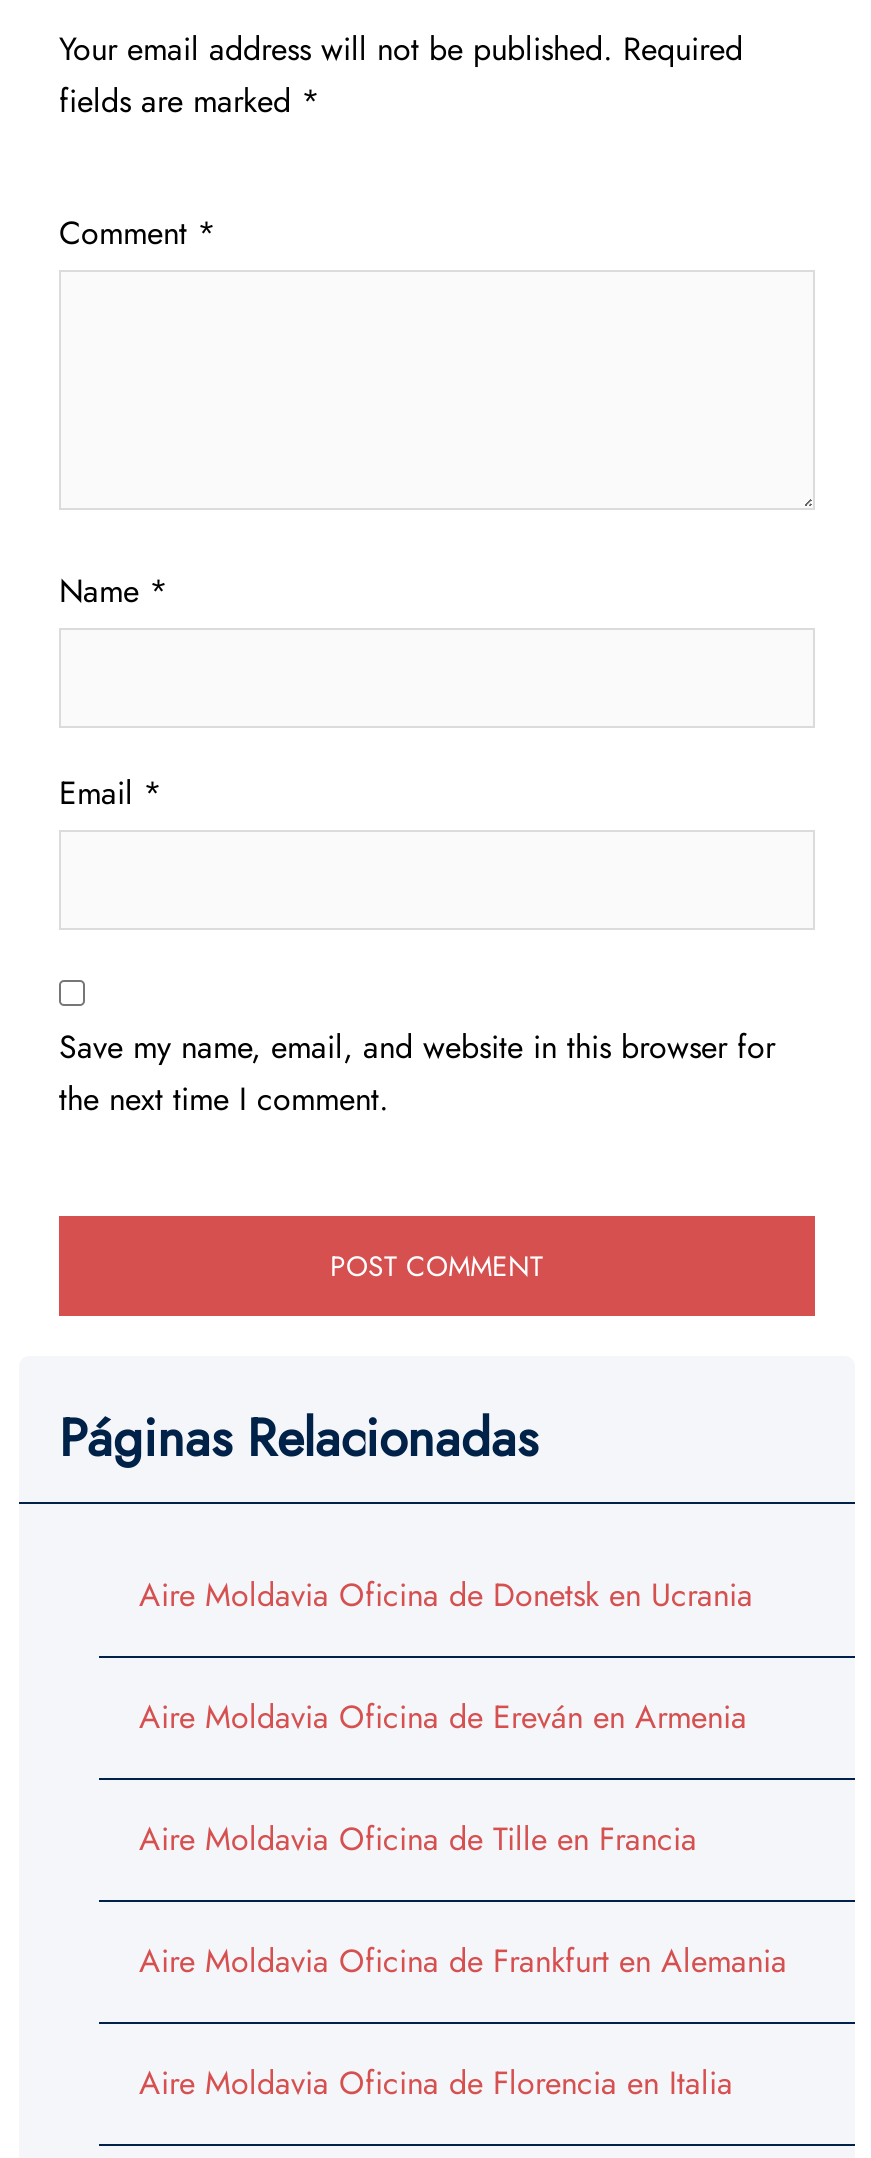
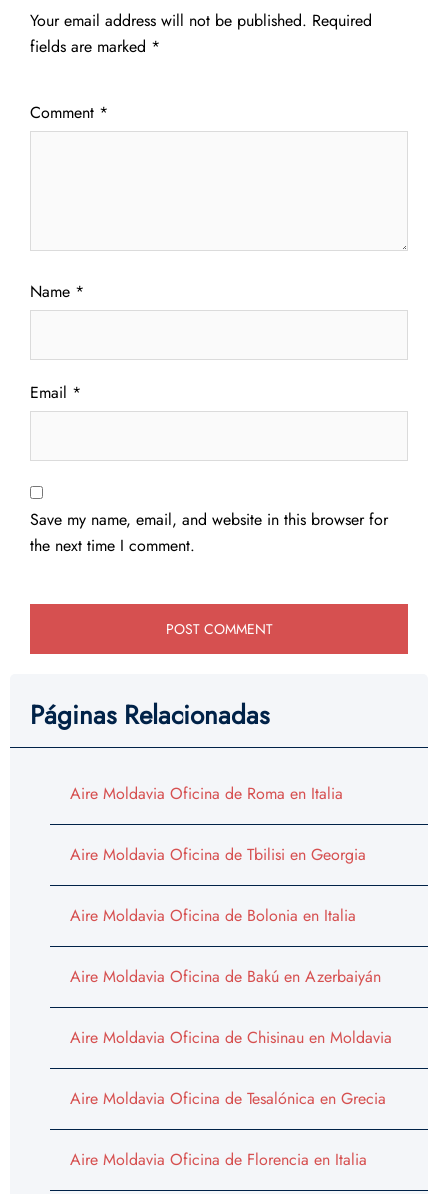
- Aire Moldavia Oficina de Donetsk en Ucrania
- Aire Moldavia Oficina de Ereván en Armenia
- Aire Moldavia Oficina de Tille en Francia
- Aire Moldavia Oficina de Frankfurt en Alemania
+ Aire Moldavia Oficina de Roma en Italia
+ Aire Moldavia Oficina de Tbilisi en Georgia
+ Aire Moldavia Oficina de Bolonia en Italia
+ Aire Moldavia Oficina de Bakú en Azerbaiyán
+ Aire Moldavia Oficina de Chisinau en Moldavia
+ Aire Moldavia Oficina de Tesalónica en Grecia
